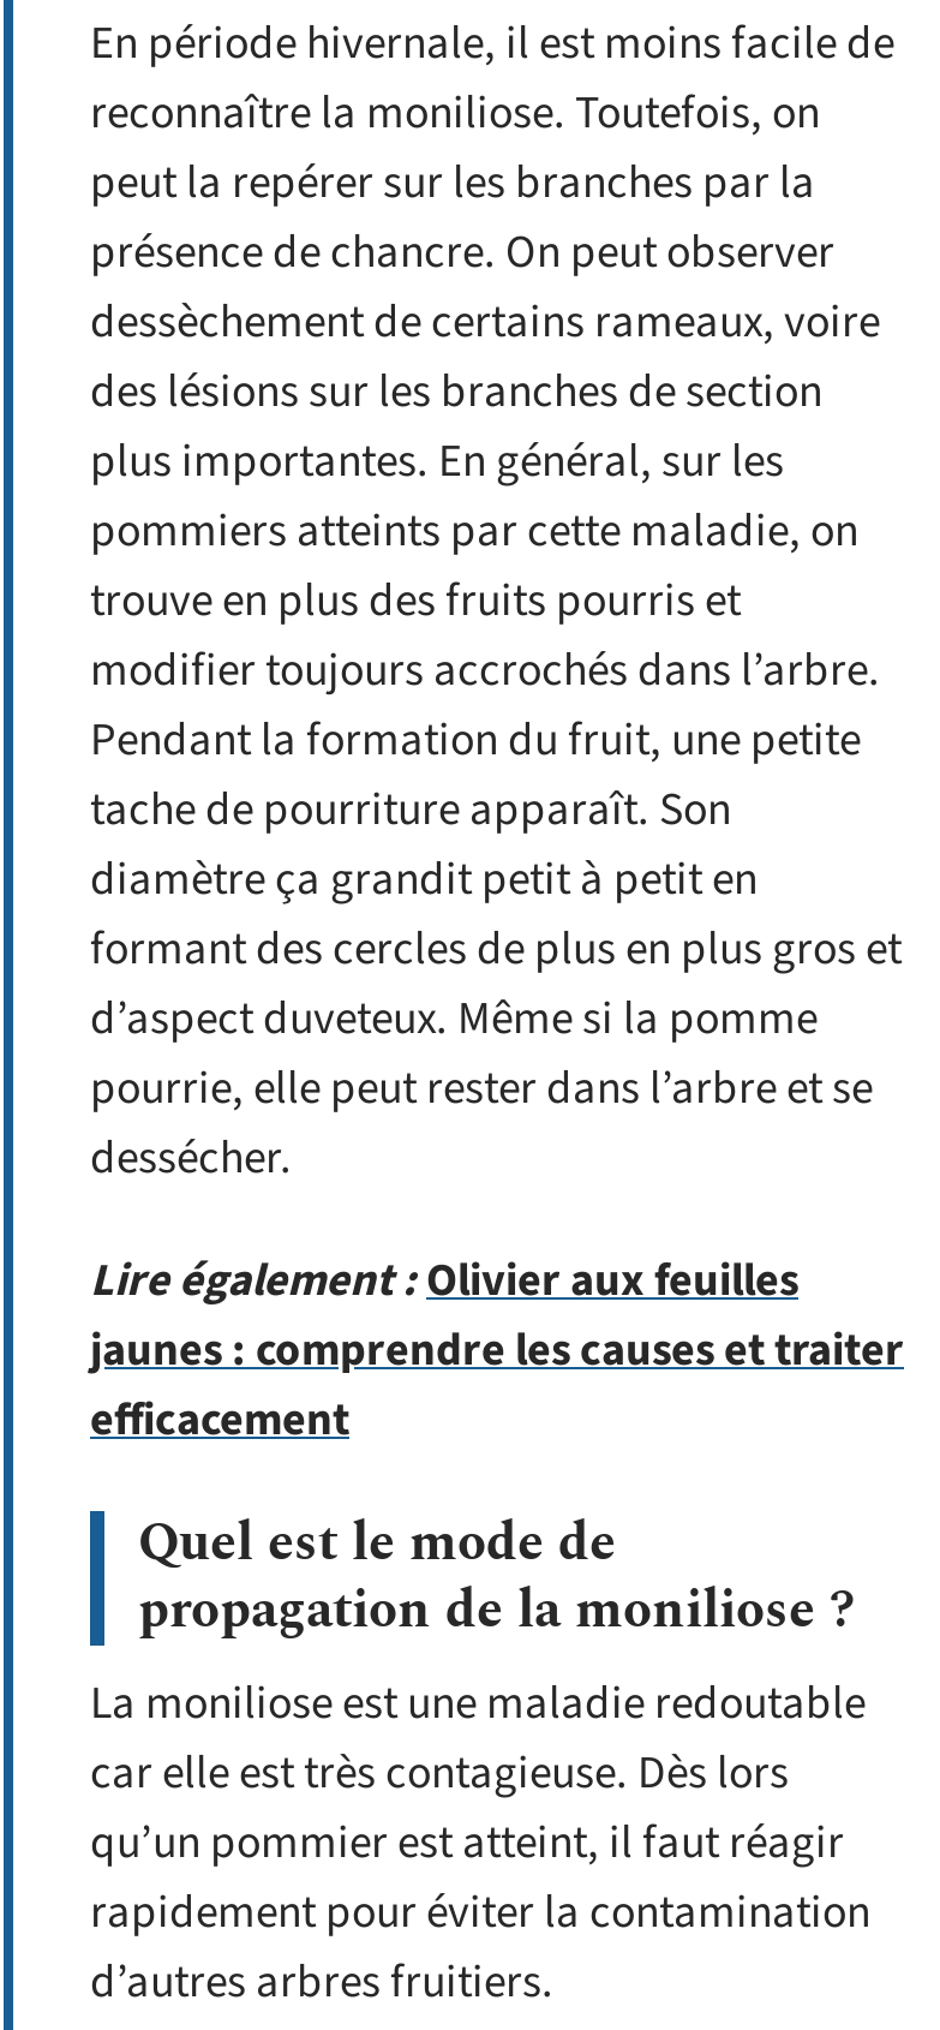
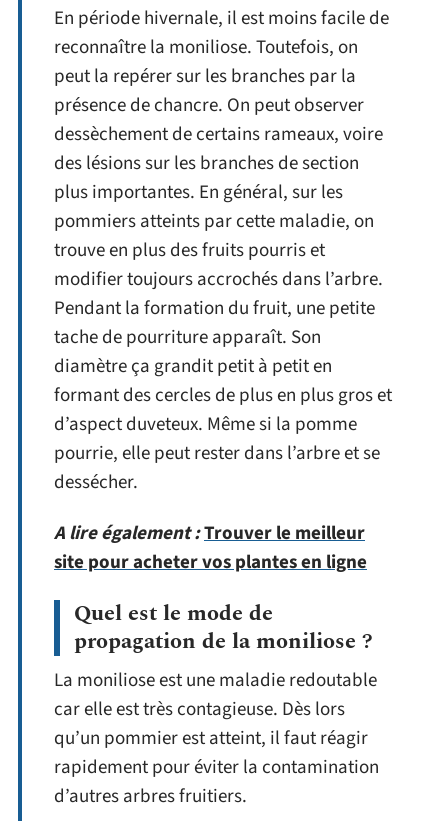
- Lire également : Olivier aux feuilles
- jaunes : comprendre les causes et traiter
- efficacement
+ A lire également : Trouver le meilleur
+ site pour acheter vos plantes en ligne
